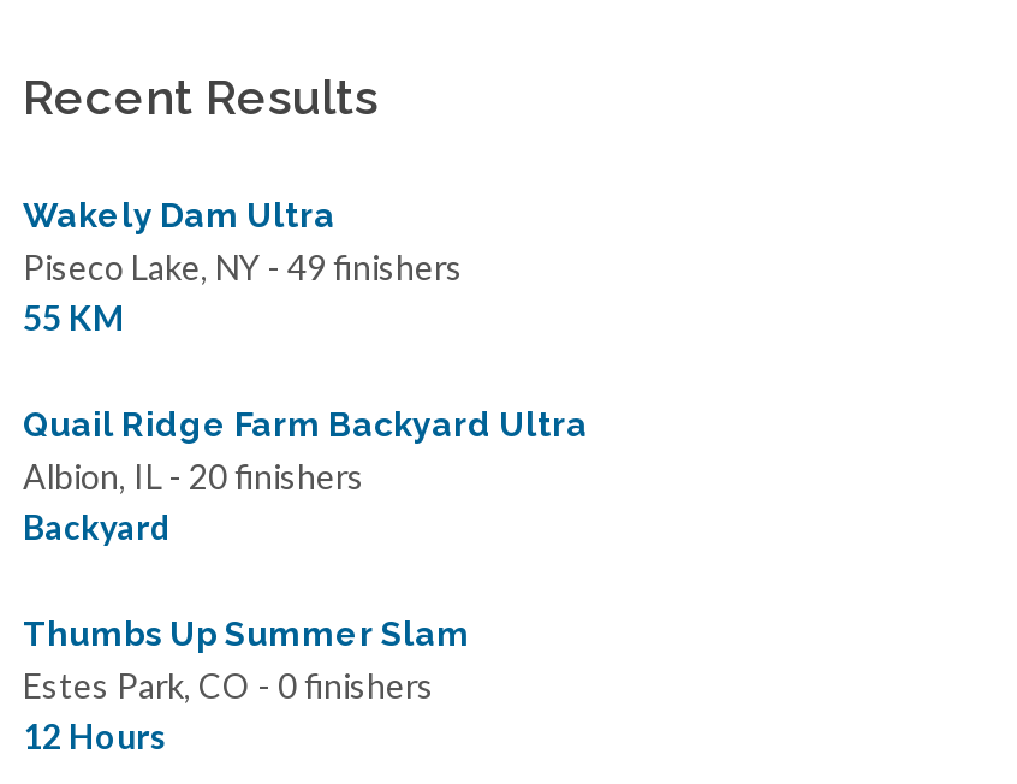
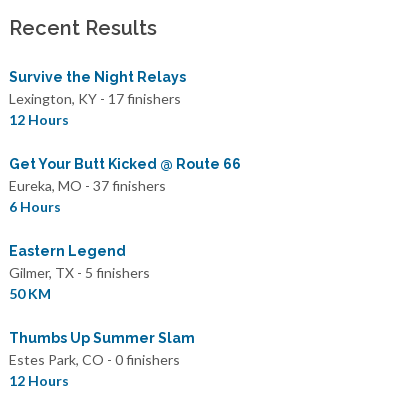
- Wakely Dam Ultra
- Piseco Lake, NY - 49 finishers
- 55 KM
- Quail Ridge Farm Backyard Ultra
- Albion, IL - 20 finishers
- Backyard
+ Survive the Night Relays
+ Lexington, KY - 17 finishers
+ 12 Hours
+ Get Your Butt Kicked @ Route 66
+ Eureka, MO - 37 finishers
+ 6 Hours
+ Eastern Legend
+ Gilmer, TX - 5 finishers
+ 50 KM
